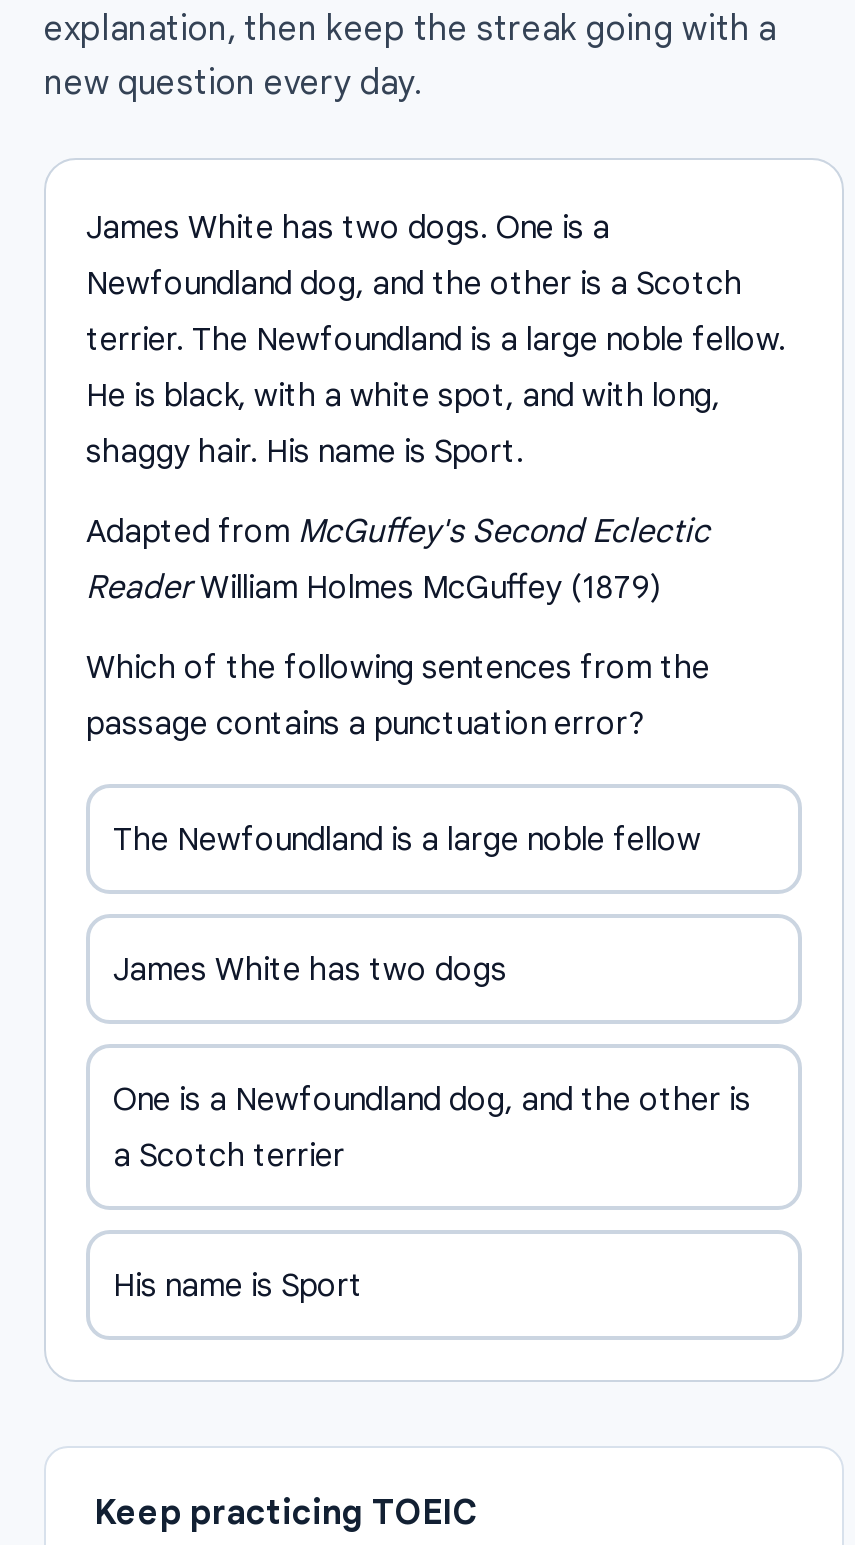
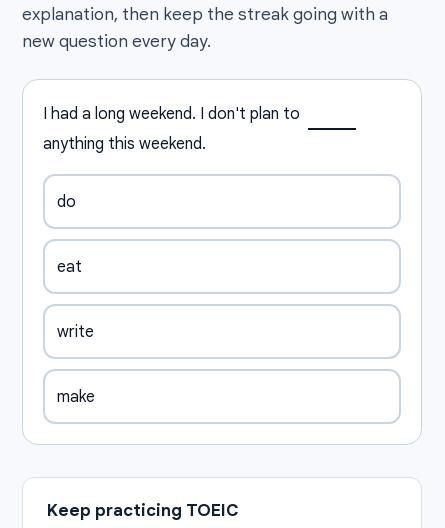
- James White has two dogs. One is a
- Newfoundland dog, and the other is a Scotch
- terrier. The Newfoundland is a large noble fellow.
- He is black, with a white spot, and with long,
- shaggy hair. His name is Sport.
- Adapted from McGuffey's Second Eclectic
- ReaderWilliam Holmes McGuffey (1879)
- Which of the following sentences from the
- passage contains a punctuation error?
- The Newfoundland is a large noble fellow
- James White has two dogs
- One is a Newfoundland dog, and the other is
- a Scotch terrier
- His name is Sport
+ I had a long weekend. I don't plan to
+ anything this weekend.
+ do
+ eat
+ write
+ make
